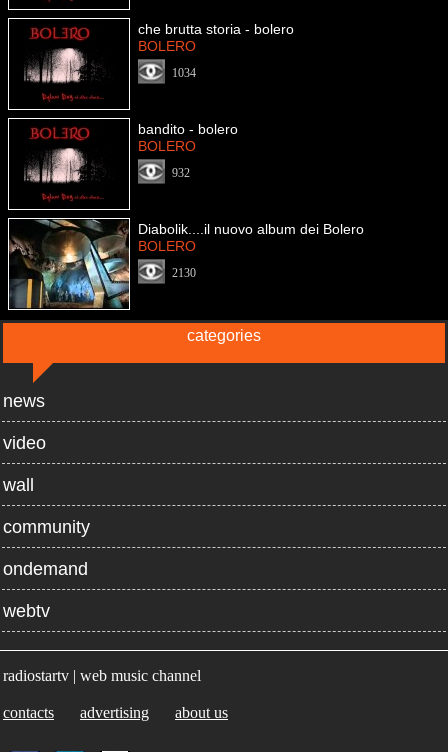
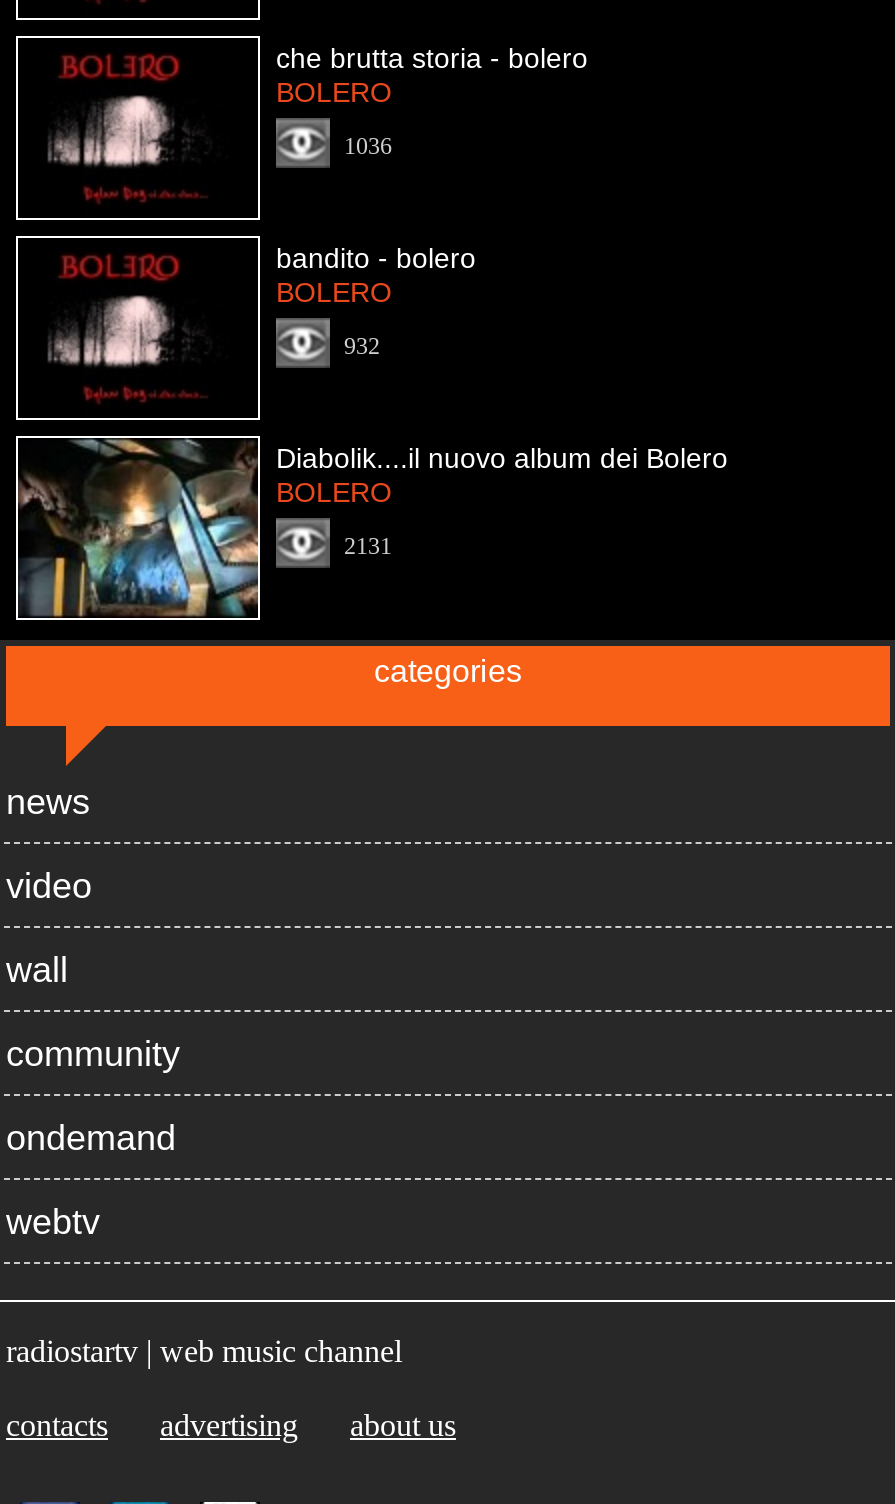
- 1034
+ 1036

- 2130
+ 2131
